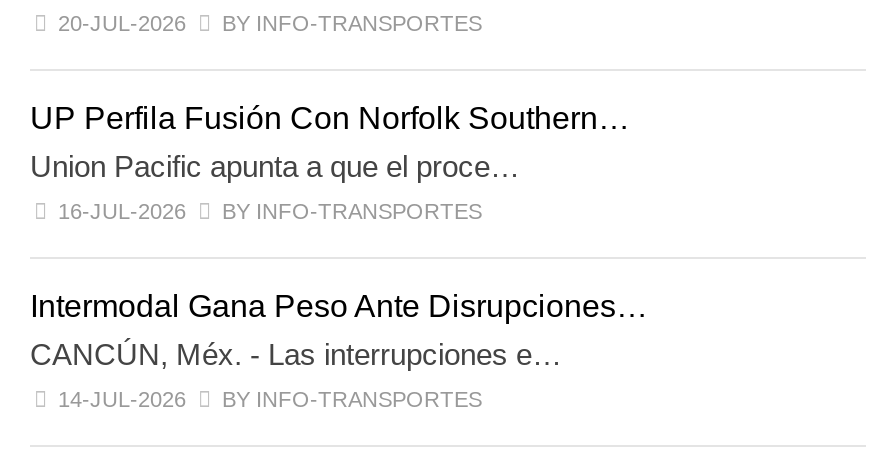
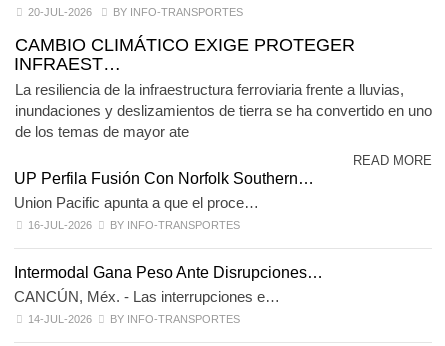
+ CAMBIO CLIMÁTICO EXIGE PROTEGER
+ INFRAEST…
+ La resiliencia de la infraestructura ferroviaria frente a lluvias,
+ inundaciones y deslizamientos de tierra se ha convertido en uno
+ de los temas de mayor ate
+ READ MORE
